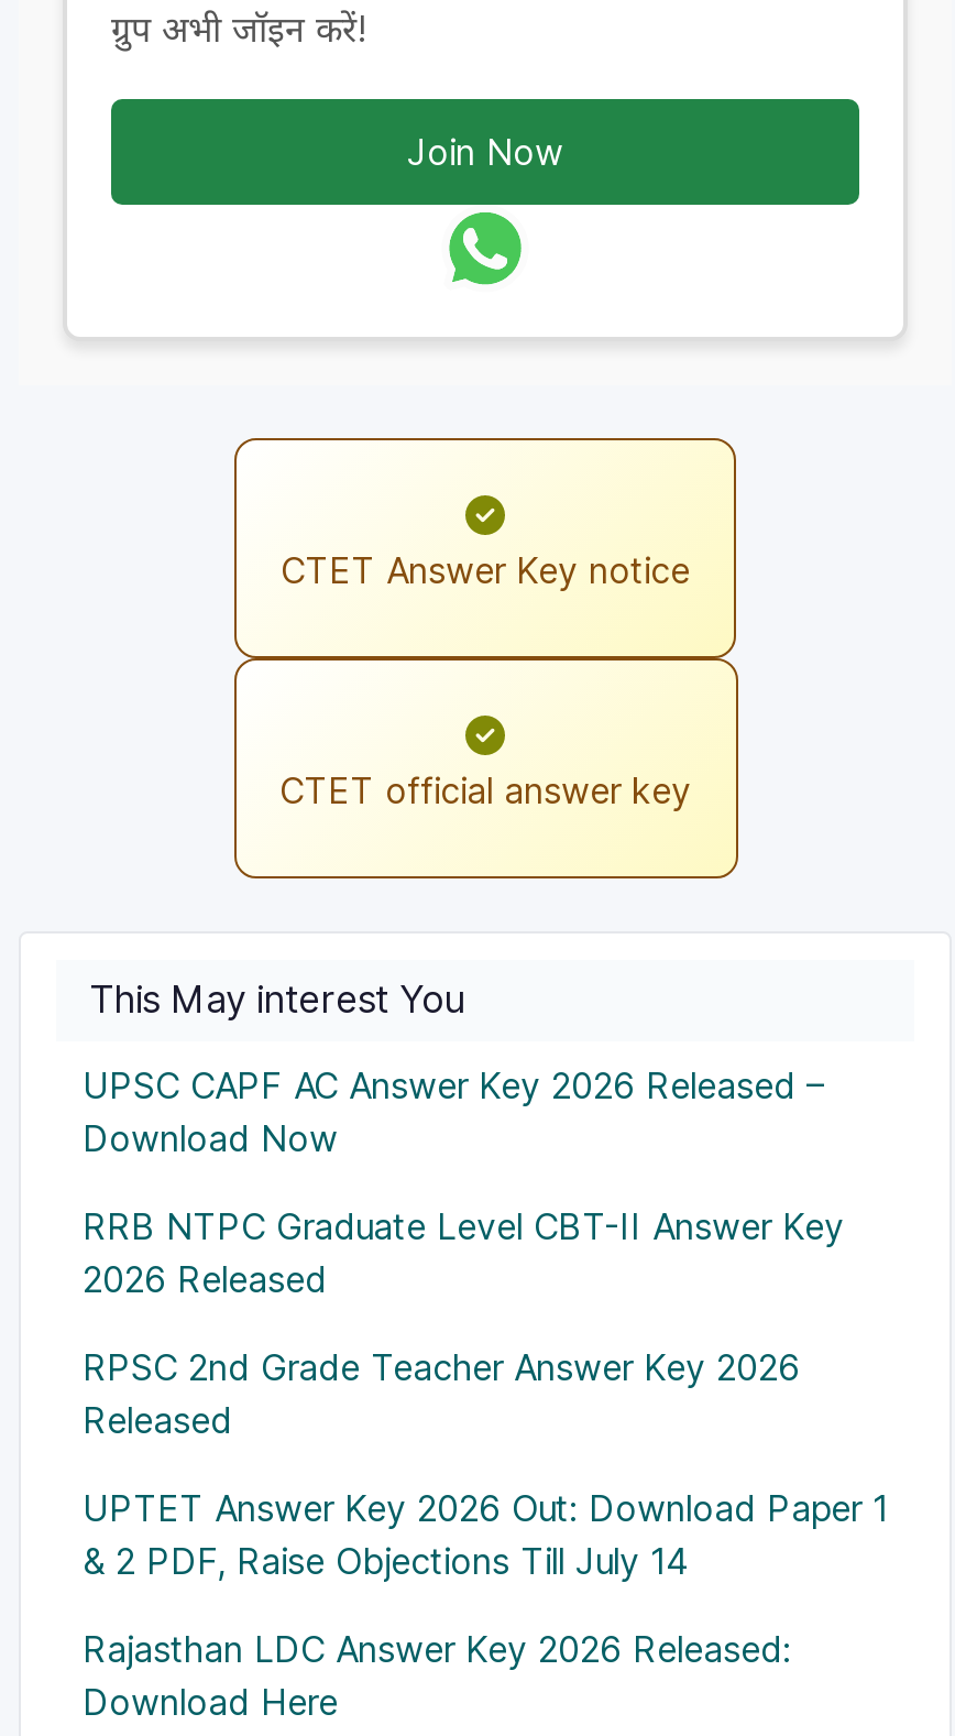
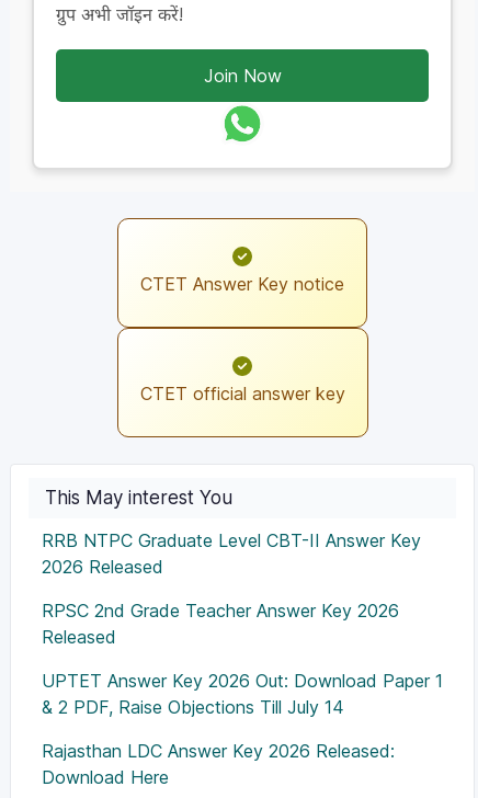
- UPSC CAPF AC Answer Key 2026 Released –
- Download Now
